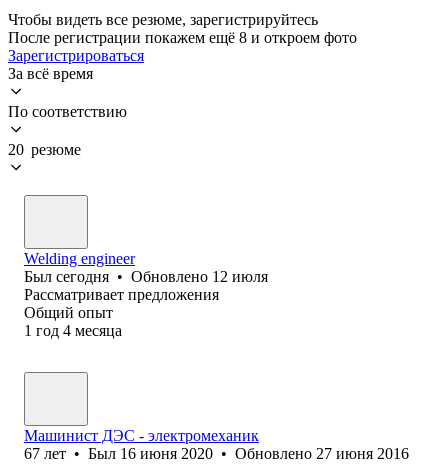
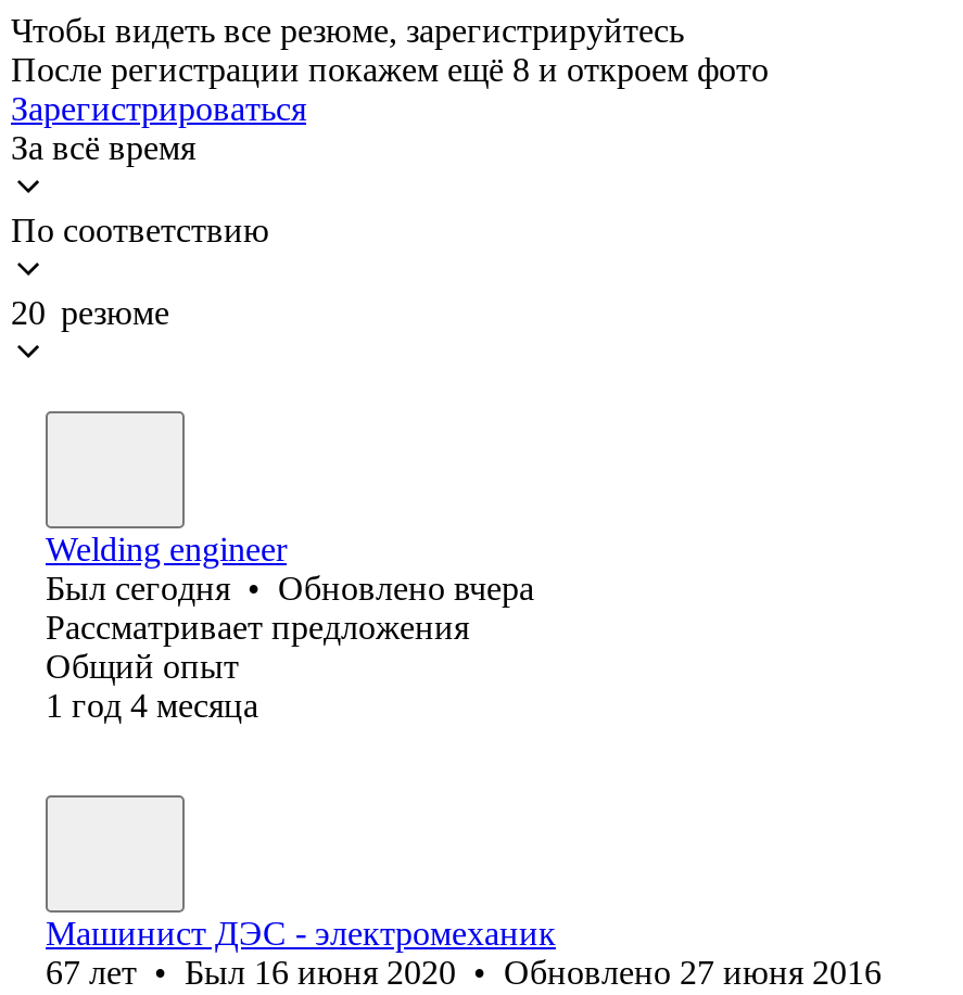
- Был сегодня • Обновлено 12 июля
+ Был сегодня • Обновлено вчера
